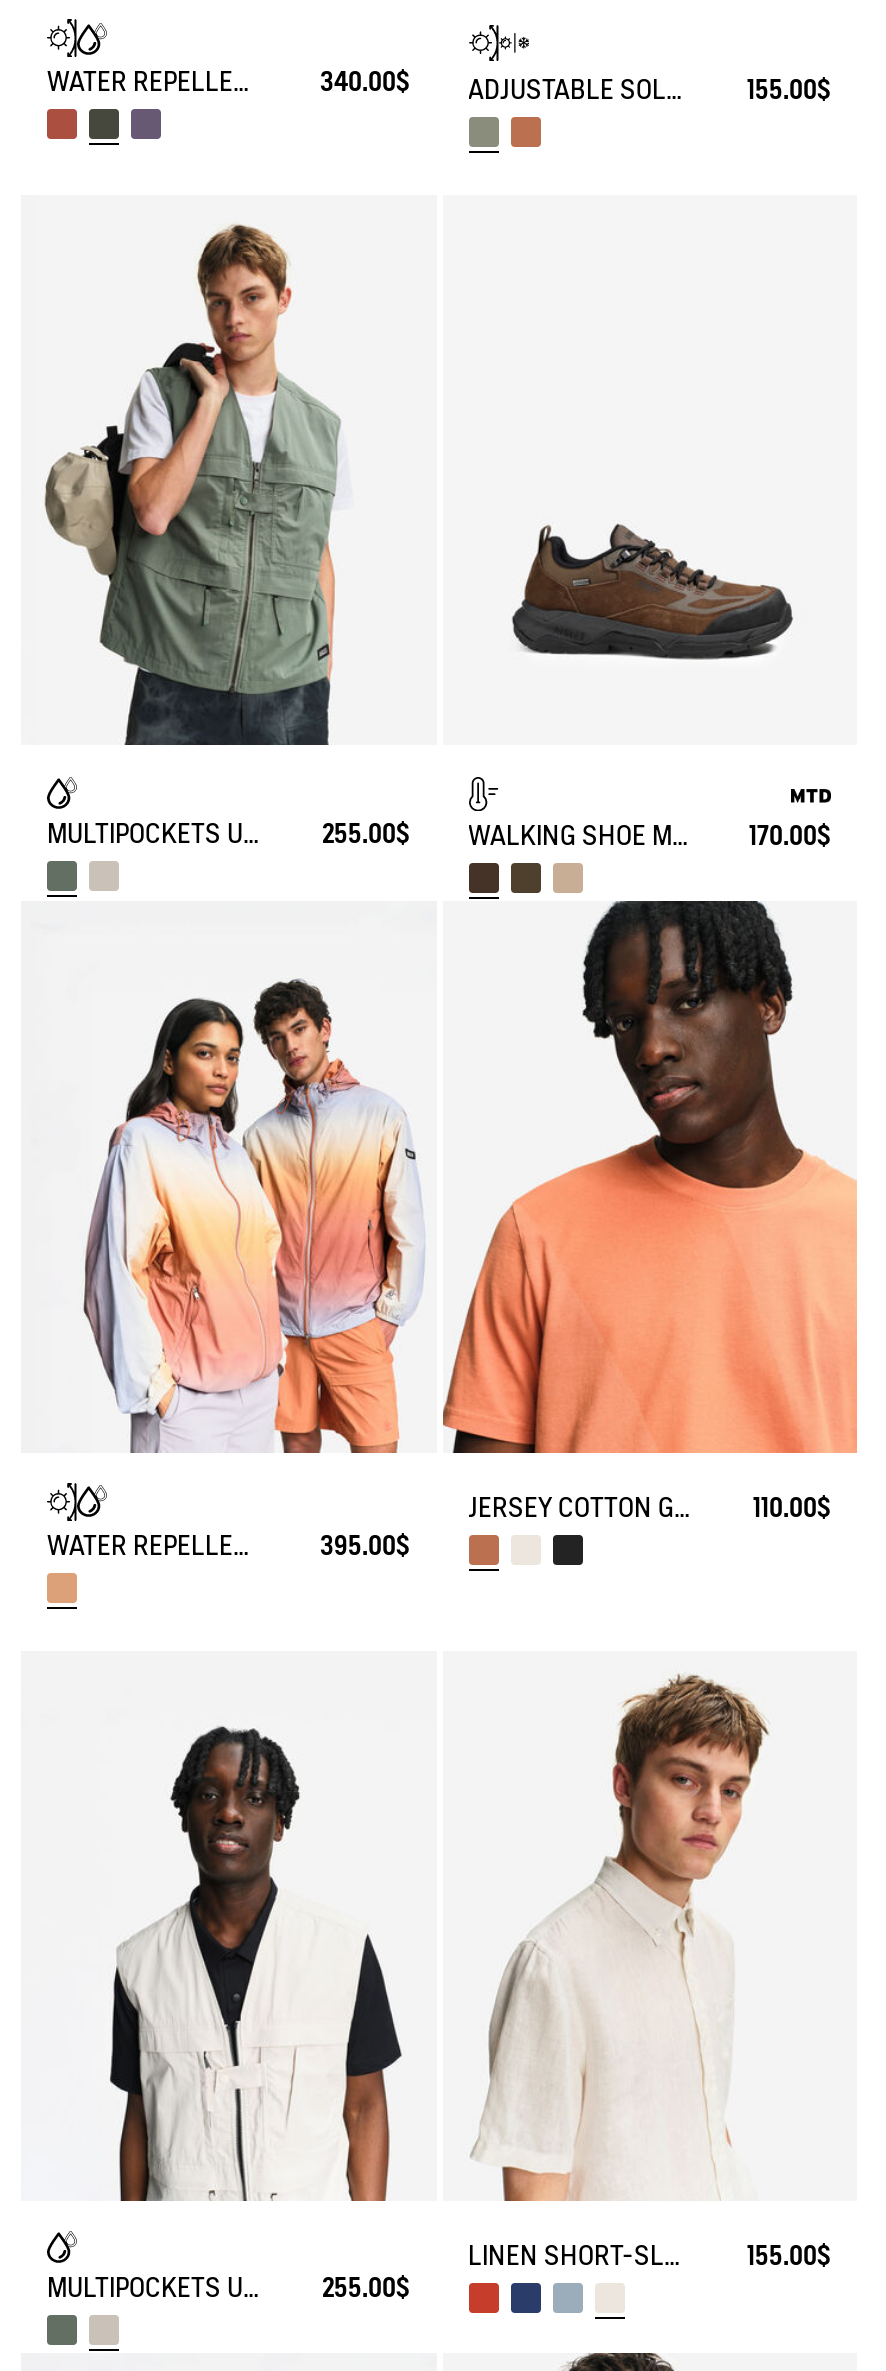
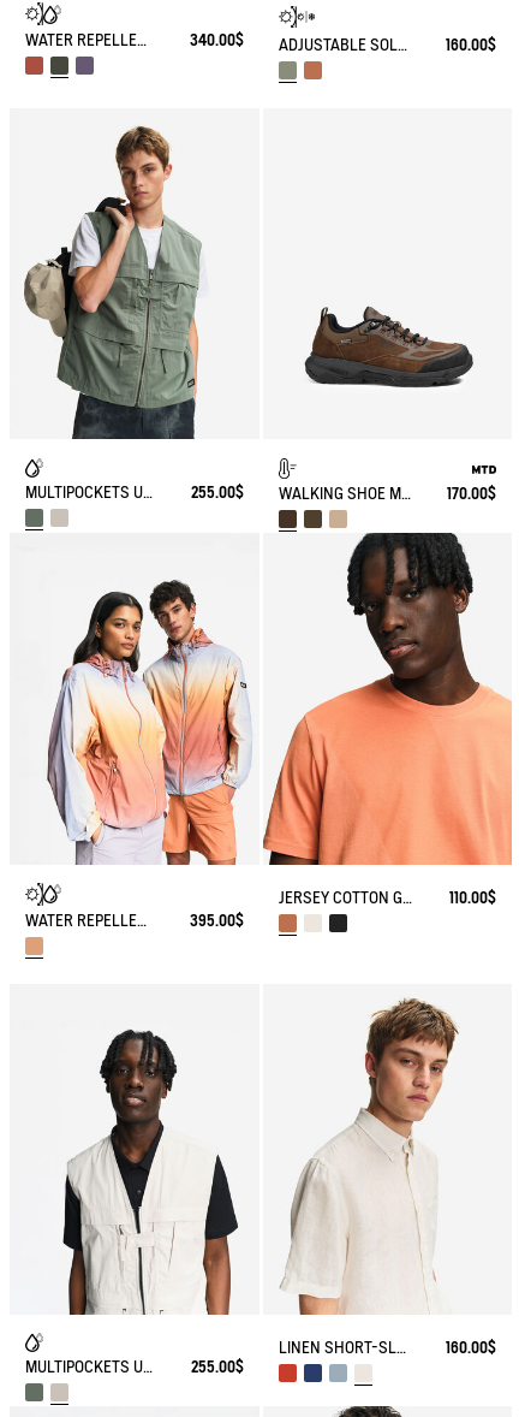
- 155.00$
+ 160.00$

- 155.00$
+ 160.00$
